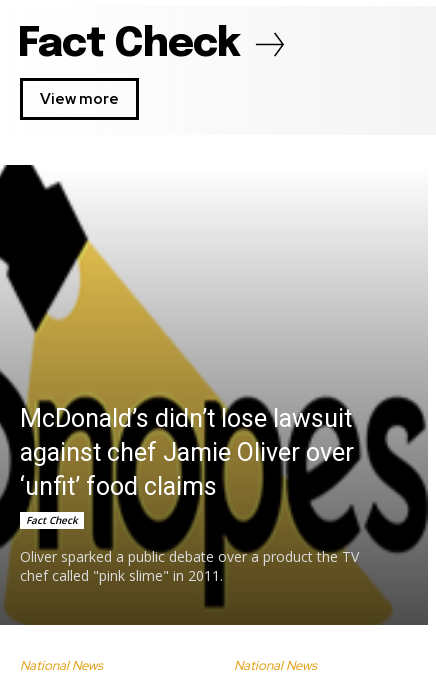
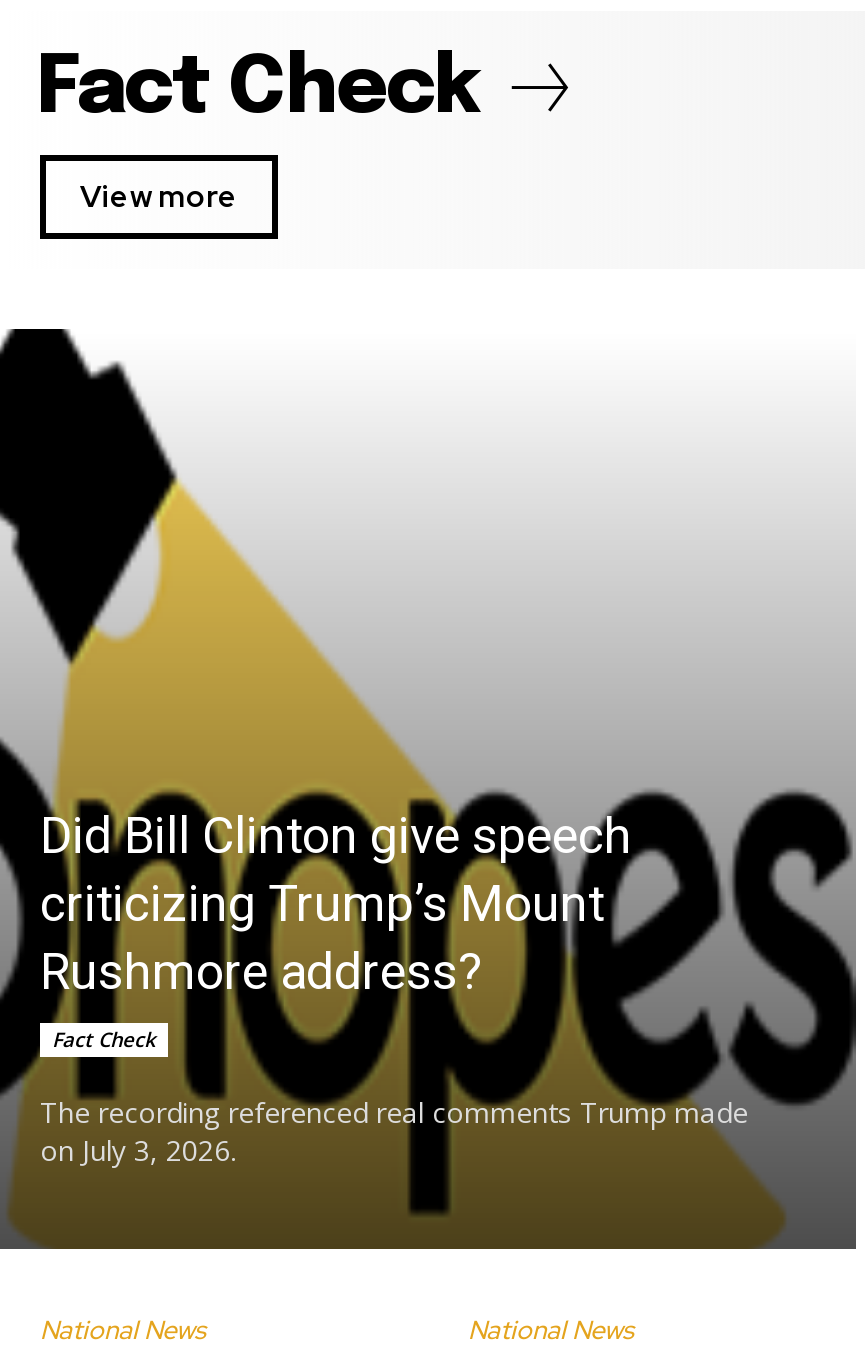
- McDonald’s didn’t lose lawsuit
- against chef Jamie Oliver over
- ‘unfit’ food claims
+ Did Bill Clinton give speech
+ criticizing Trump’s Mount
+ Rushmore address?

- Oliver sparked a public debate over a product the TV
- chef called "pink slime" in 2011.
+ The recording referenced real comments Trump made
+ on July 3, 2026.
